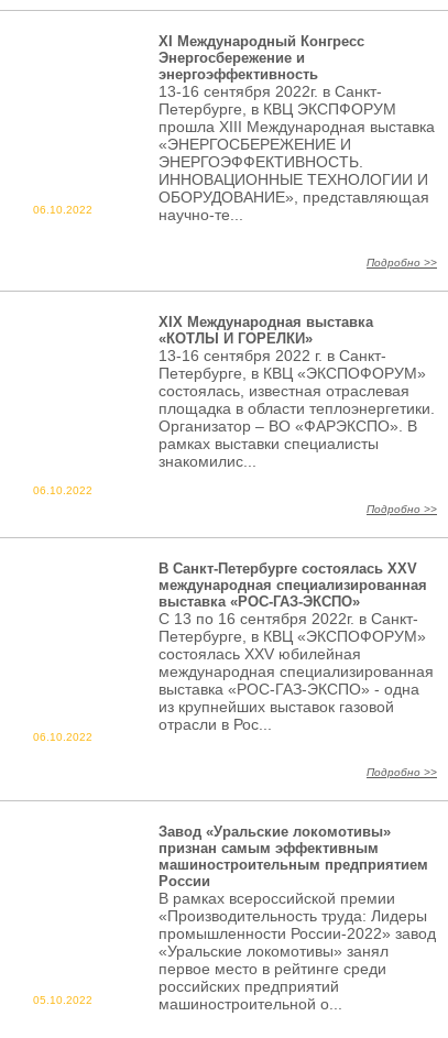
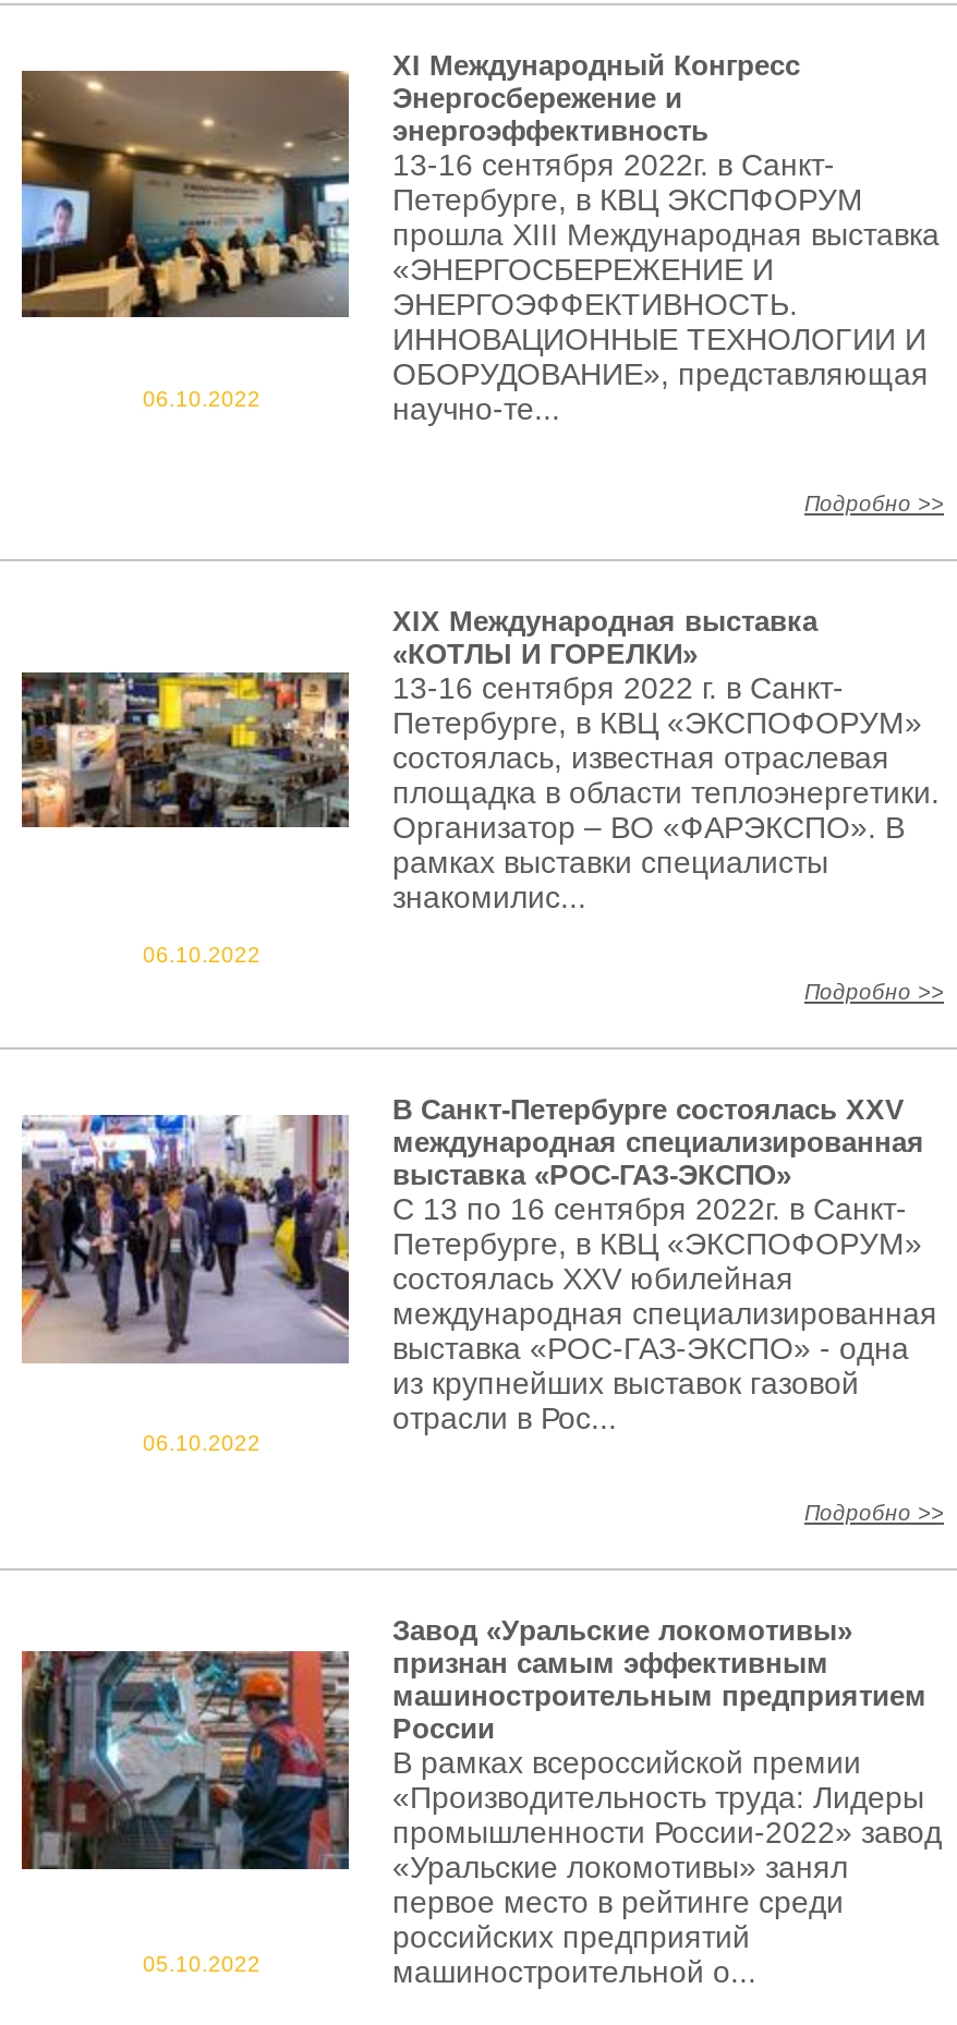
+ [image]

+ [image]

+ [image]

+ [image]
